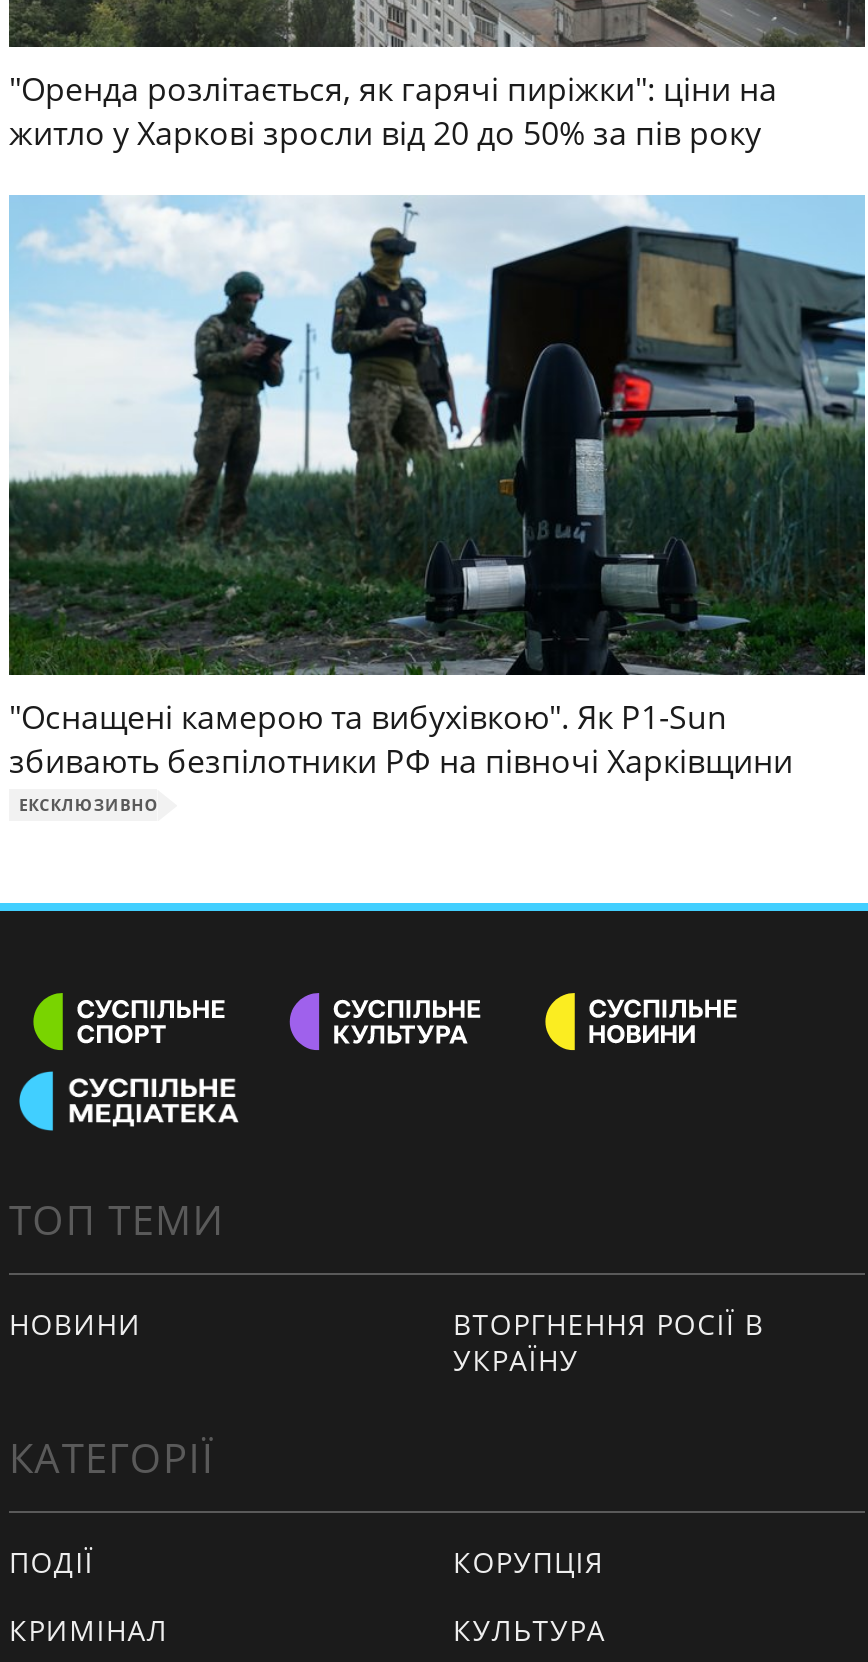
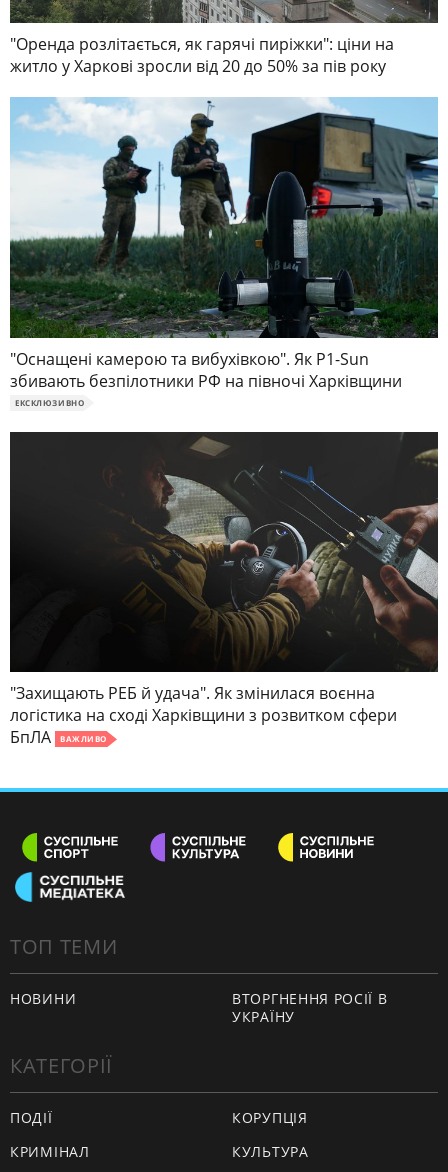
+ [image]
+ "Захищають РЕБ й удача". Як змінилася воєнна
+ логістика на сході Харківщини з розвитком сфери
+ БпЛА
+ ВАЖЛИВО
